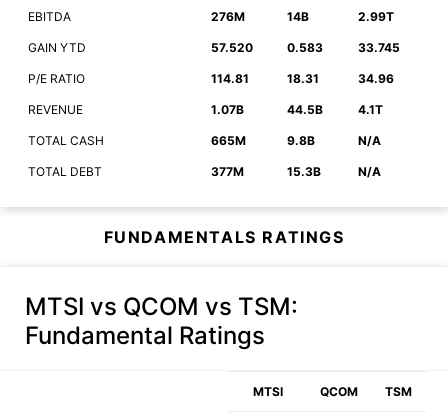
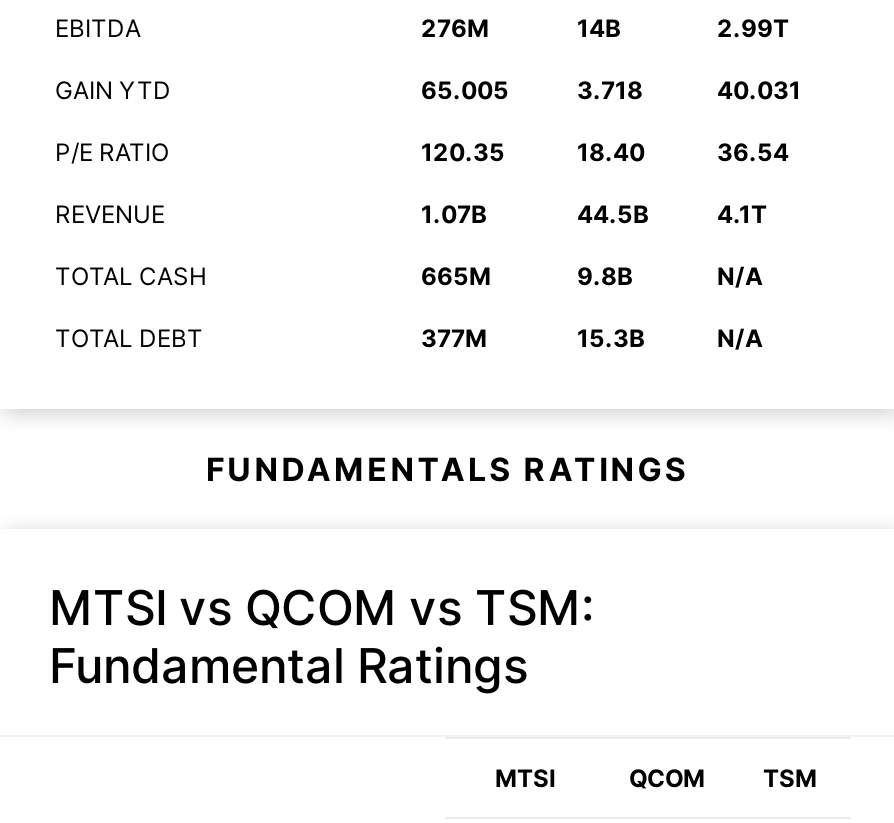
- 57.520
+ 65.005

- 0.583
+ 3.718

- 33.745
+ 40.031

- 114.81
+ 120.35

- 18.31
+ 18.40

- 34.96
+ 36.54
